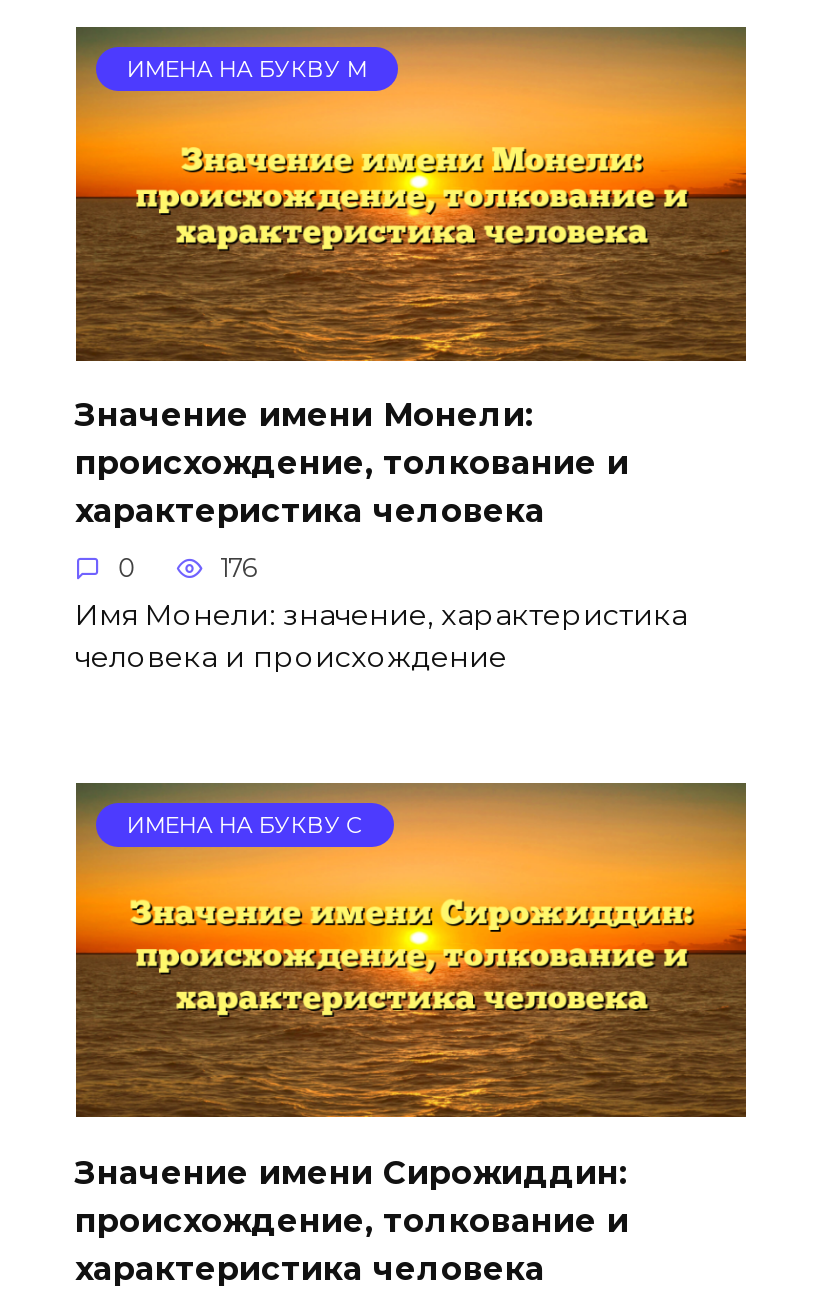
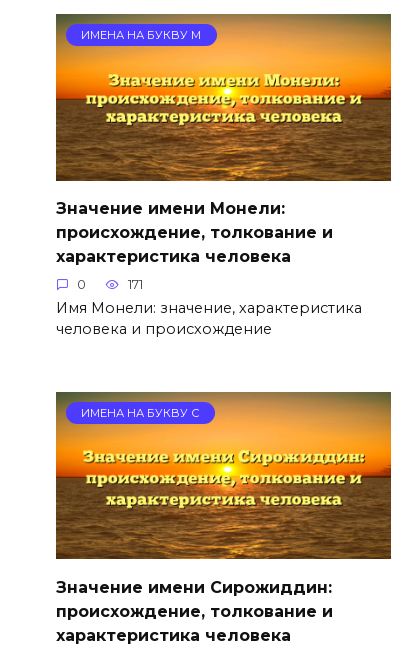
- 176
+ 171
